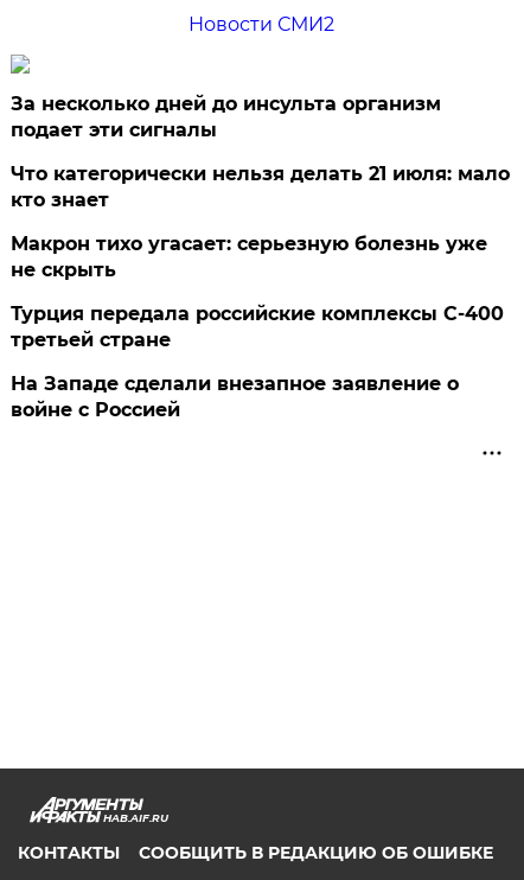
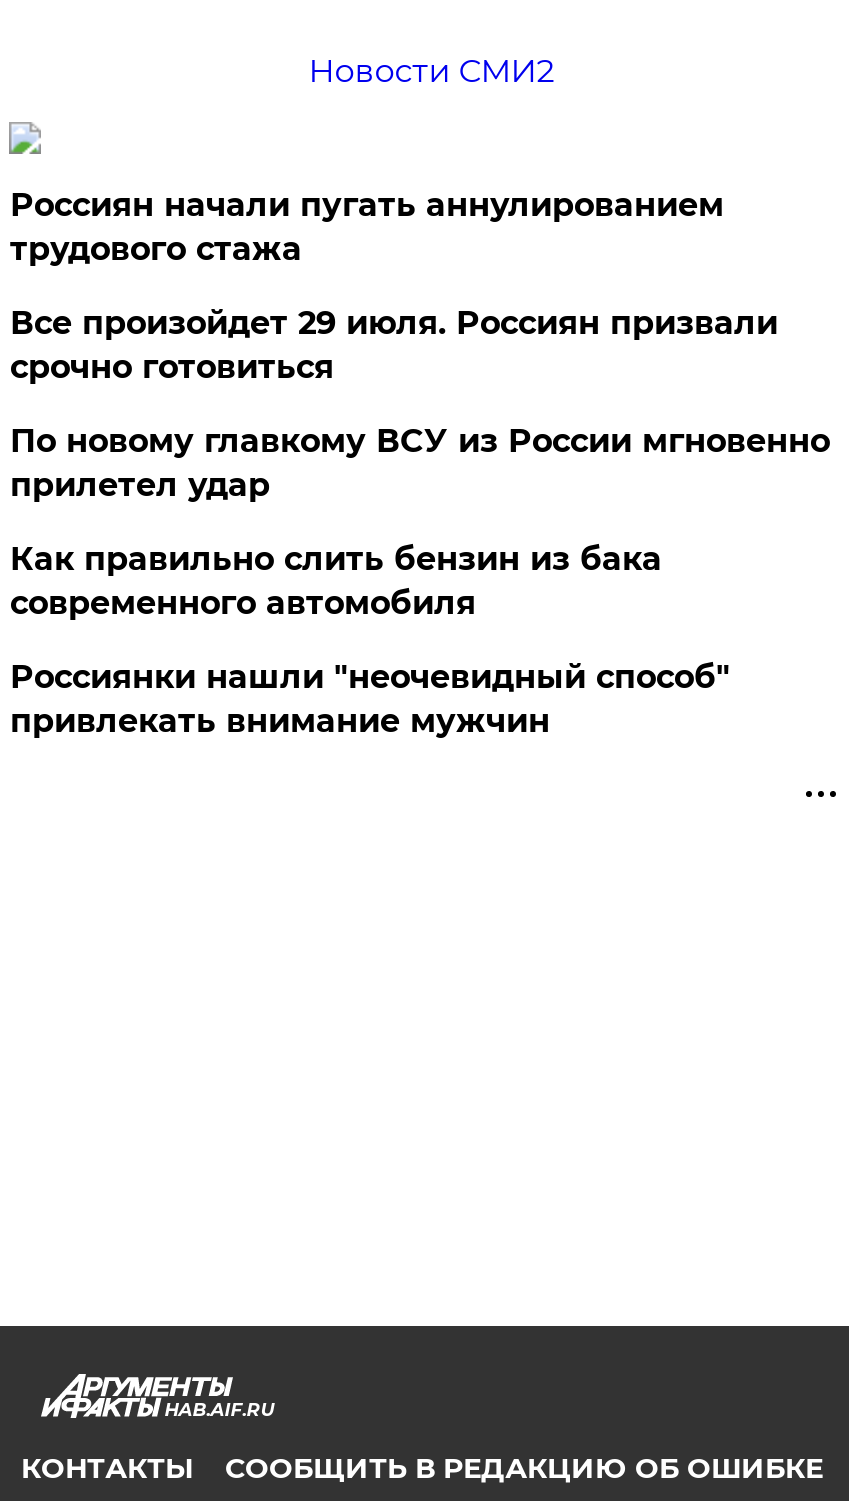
- За несколько дней до инсульта организм
- подает эти сигналы
+ Россиян начали пугать аннулированием
+ трудового стажа

- Что категорически нельзя делать 21 июля: мало
- кто знает
+ Все произойдет 29 июля. Россиян призвали
+ срочно готовиться

- Макрон тихо угасает: серьезную болезнь уже
- не скрыть
+ По новому главкому ВСУ из России мгновенно
+ прилетел удар

- Турция передала российские комплексы С-400
- третьей стране
+ Как правильно слить бензин из бака
+ современного автомобиля

- На Западе сделали внезапное заявление о
- войне с Россией
+ Россиянки нашли "неочевидный способ"
+ привлекать внимание мужчин
